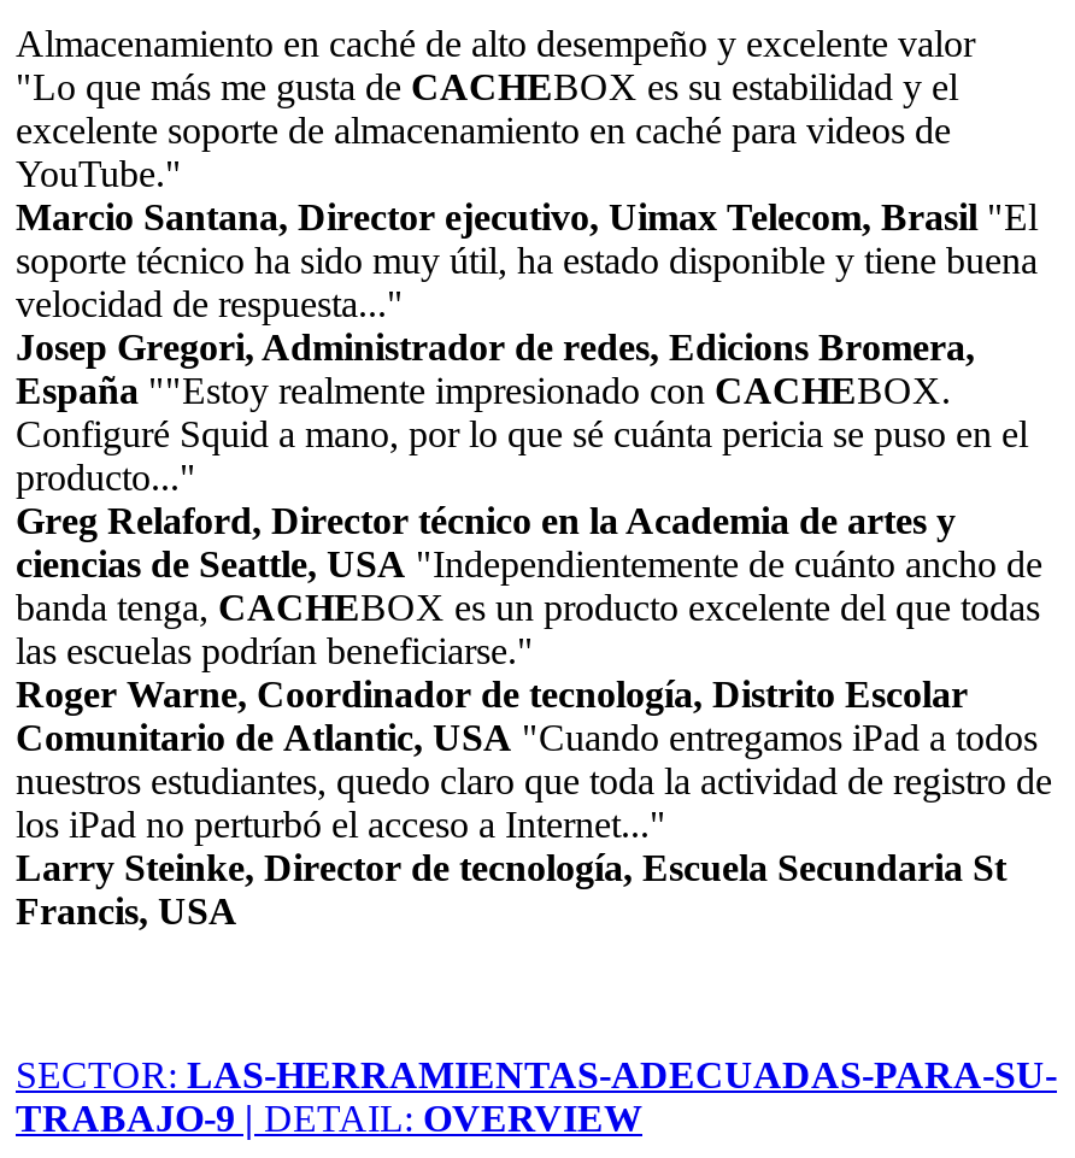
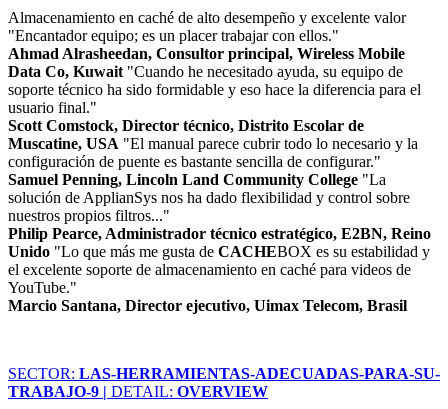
- "Lo que más me gusta de CACHEBOX es su estabilidad y el
- excelente soporte de almacenamiento en caché para videos de
+ "Encantador equipo; es un placer trabajar con ellos."
+ Ahmad Alrasheedan, Consultor principal, Wireless Mobile
+ Data Co, Kuwait "Cuando he necesitado ayuda, su equipo de
+ soporte técnico ha sido formidable y eso hace la diferencia para el
+ usuario final."
+ Scott Comstock, Director técnico, Distrito Escolar de
+ Muscatine, USA "El manual parece cubrir todo lo necesario y la
+ configuración de puente es bastante sencilla de configurar."
+ Samuel Penning, Lincoln Land Community College "La
+ solución de ApplianSys nos ha dado flexibilidad y control sobre
+ nuestros propios filtros..."
+ Philip Pearce, Administrador técnico estratégico, E2BN, Reino
+ Unido "Lo que más me gusta de CACHEBOX es su estabilidad y
+ el excelente soporte de almacenamiento en caché para videos de

moved down: YouTube."

- Marcio Santana, Director ejecutivo, Uimax Telecom, Brasil "El
- soporte técnico ha sido muy útil, ha estado disponible y tiene buena
- velocidad de respuesta..."
- Josep Gregori, Administrador de redes, Edicions Bromera,
- España ""Estoy realmente impresionado con CACHEBOX.
- Configuré Squid a mano, por lo que sé cuánta pericia se puso en el
- producto..."
- Greg Relaford, Director técnico en la Academia de artes y
- ciencias de Seattle, USA "Independientemente de cuánto ancho de
- banda tenga, CACHEBOX es un producto excelente del que todas
- las escuelas podrían beneficiarse."
- Roger Warne, Coordinador de tecnología, Distrito Escolar
- Comunitario de Atlantic, USA "Cuando entregamos iPad a todos
- nuestros estudiantes, quedo claro que toda la actividad de registro de
- los iPad no perturbó el acceso a Internet..."
- Larry Steinke, Director de tecnología, Escuela Secundaria St
- Francis, USA
+ Marcio Santana, Director ejecutivo, Uimax Telecom, Brasil
